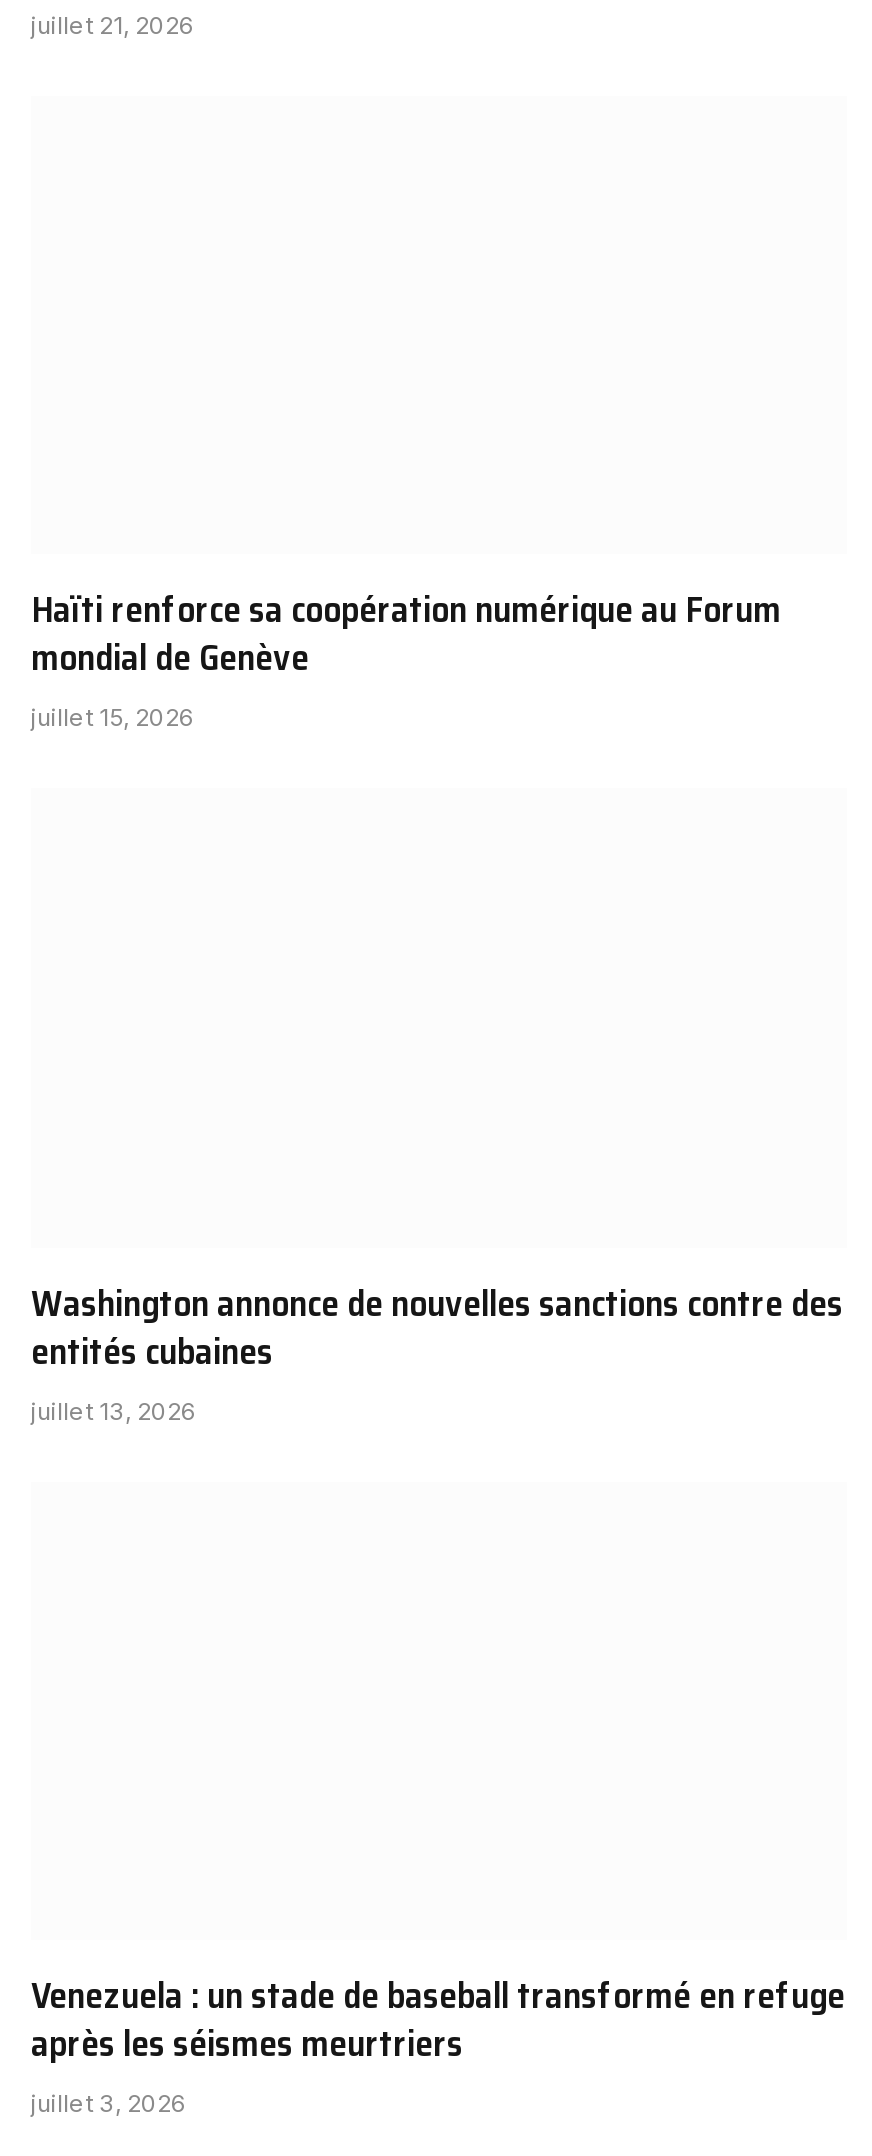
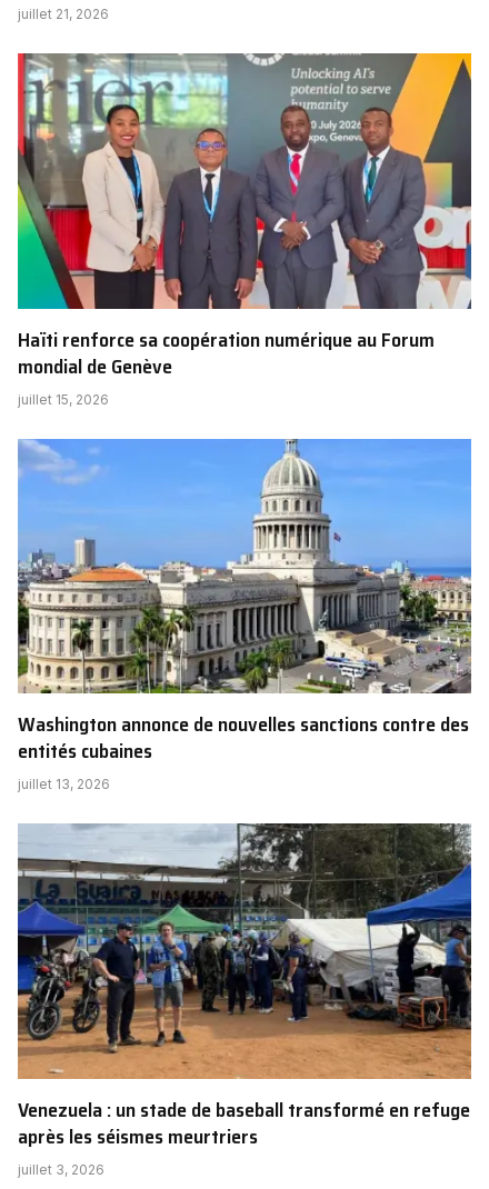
+ [image]

+ [image]

+ [image]
